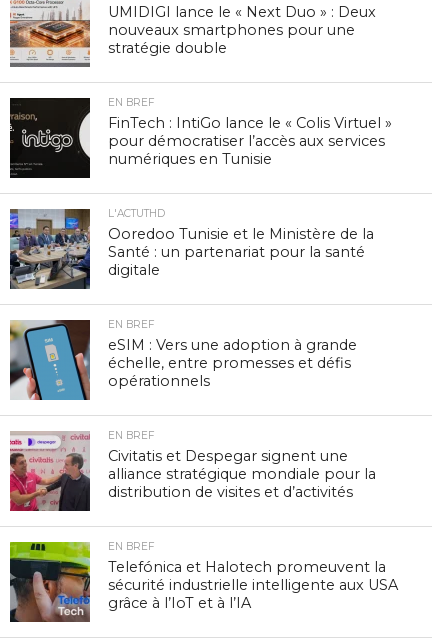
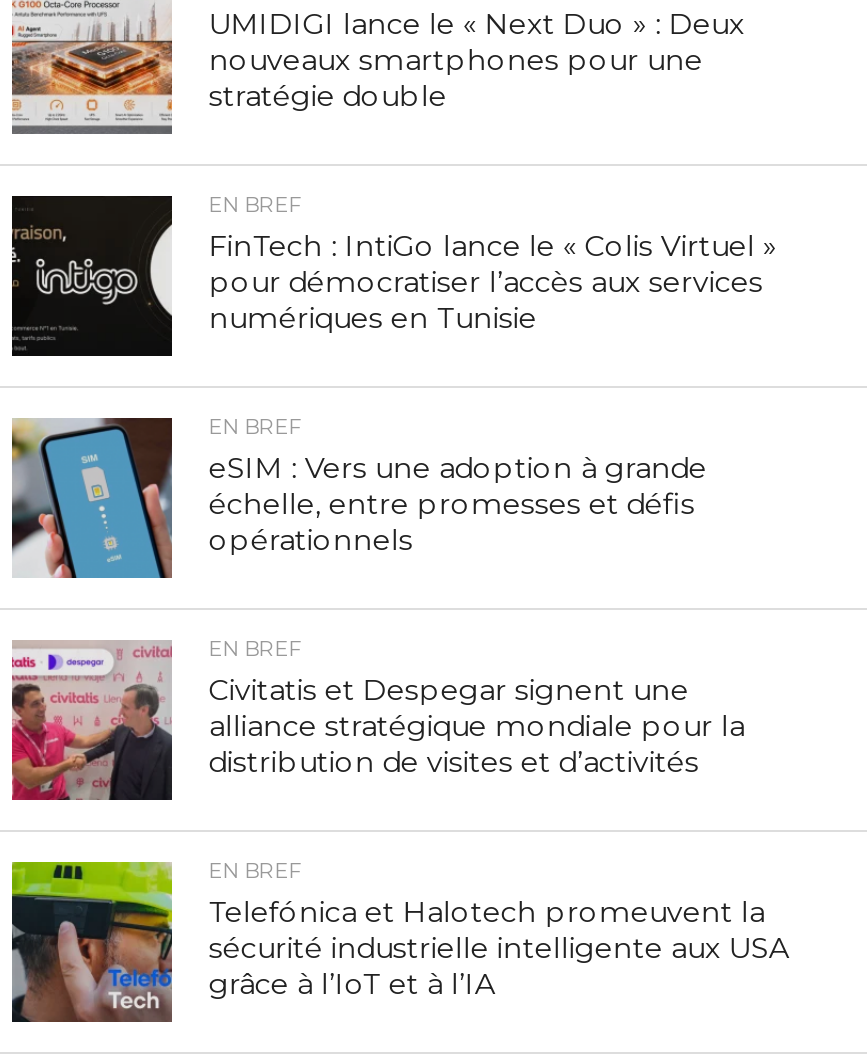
- [image]
- L'ACTUTHD
- Ooredoo Tunisie et le Ministère de la
- Santé : un partenariat pour la santé
- digitale
